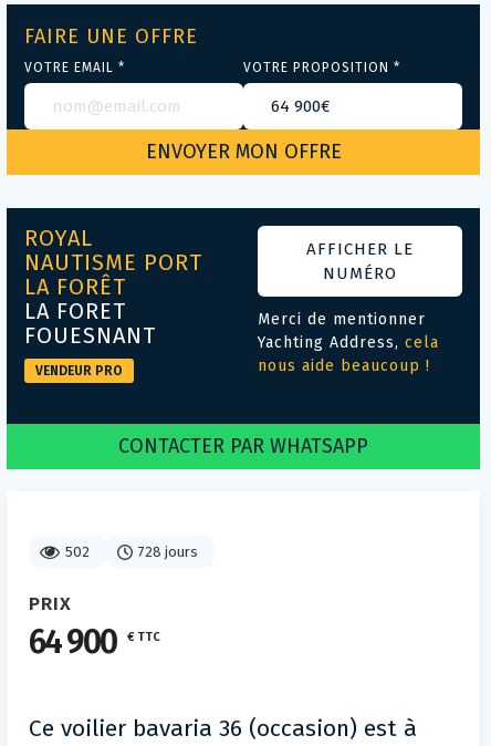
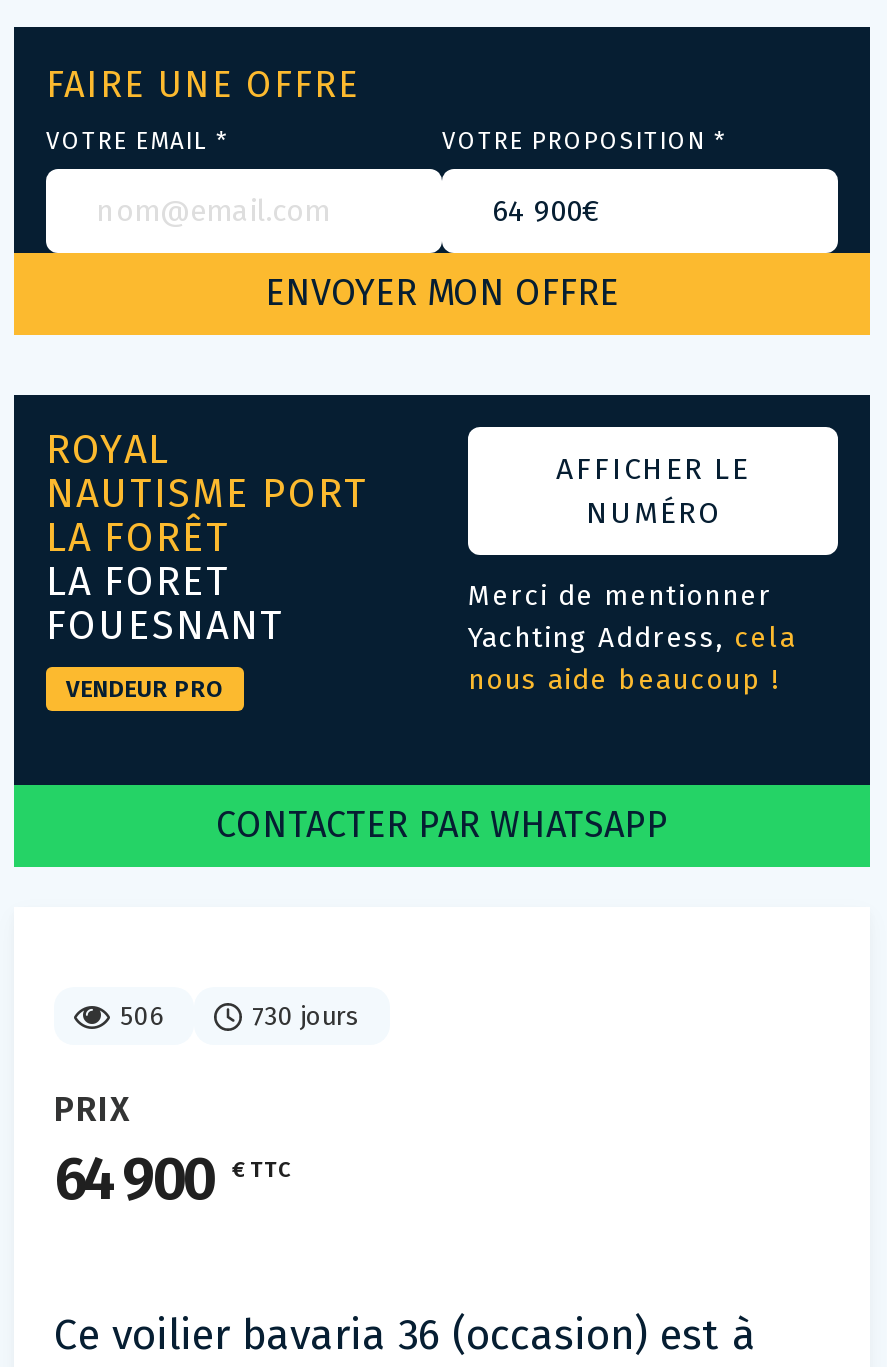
- 502
+ 506

- 728 jours
+ 730 jours
